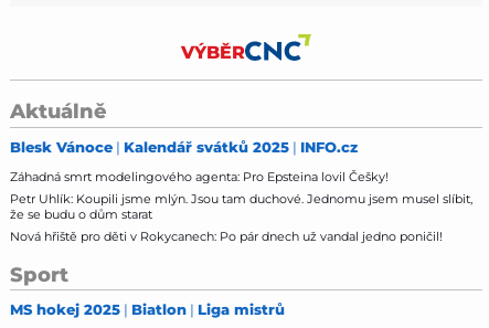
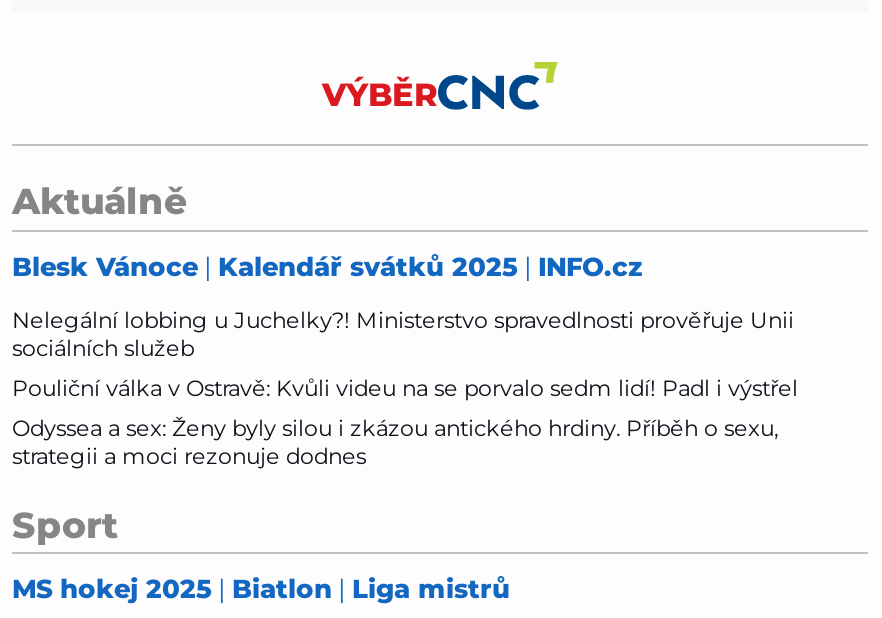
- Záhadná smrt modelingového agenta: Pro Epsteina lovil Češky!
- Petr Uhlík: Koupili jsme mlýn. Jsou tam duchové. Jednomu jsem musel slíbit,
- že se budu o dům starat
- Nová hřiště pro děti v Rokycanech: Po pár dnech už vandal jedno poničil!
+ Nelegální lobbing u Juchelky?! Ministerstvo spravedlnosti prověřuje Unii
+ sociálních služeb
+ Pouliční válka v Ostravě: Kvůli videu na se porvalo sedm lidí! Padl i výstřel
+ Odyssea a sex: Ženy byly silou i zkázou antického hrdiny. Příběh o sexu,
+ strategii a moci rezonuje dodnes
